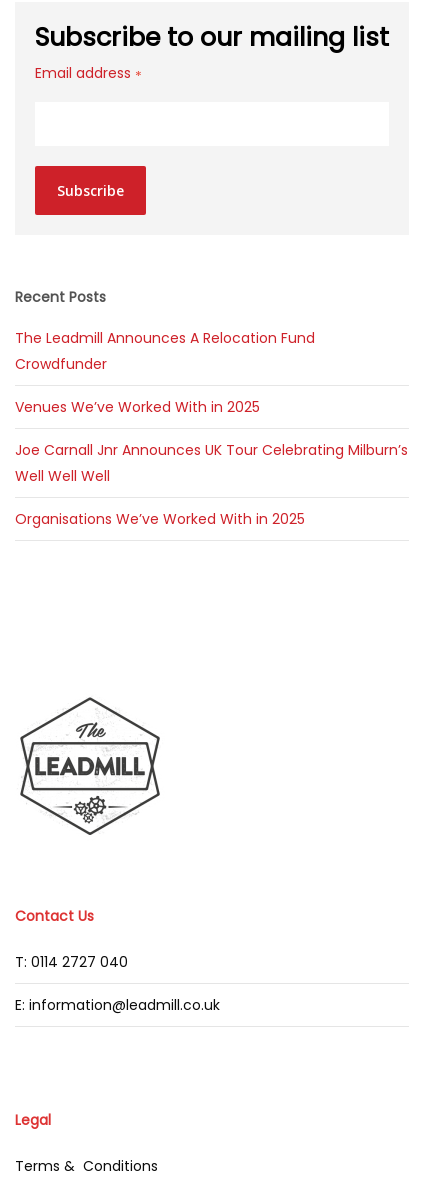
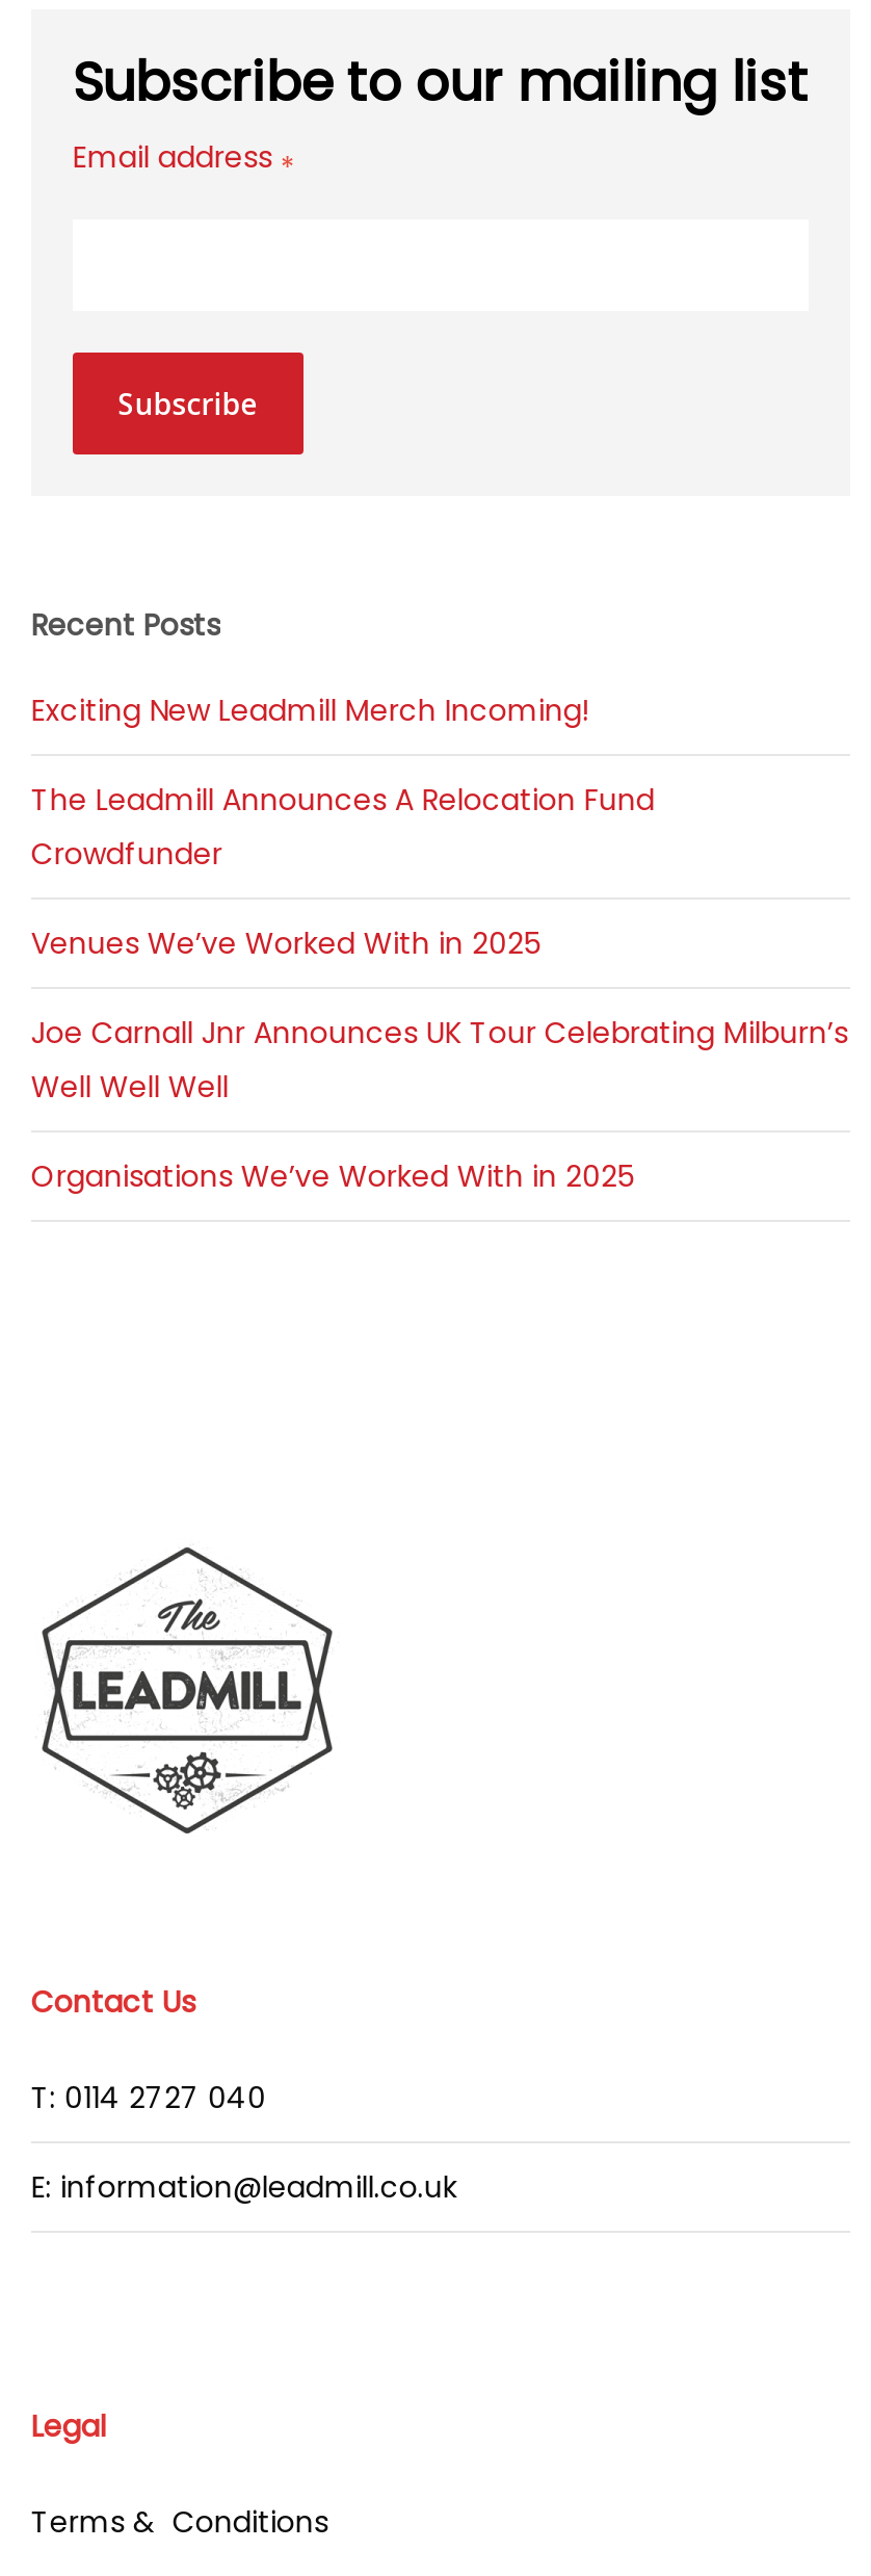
+ Exciting New Leadmill Merch Incoming!
